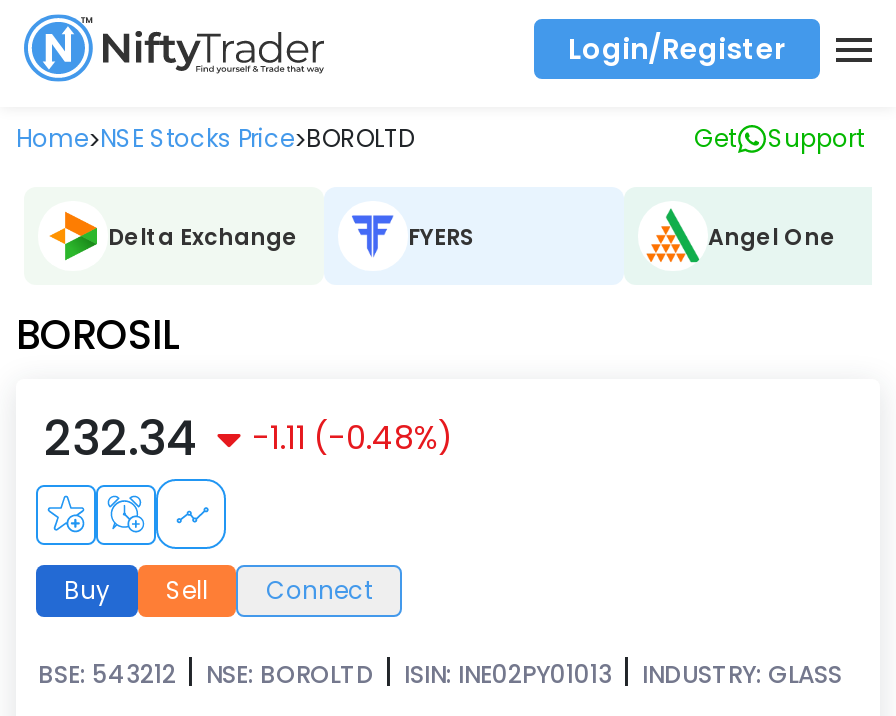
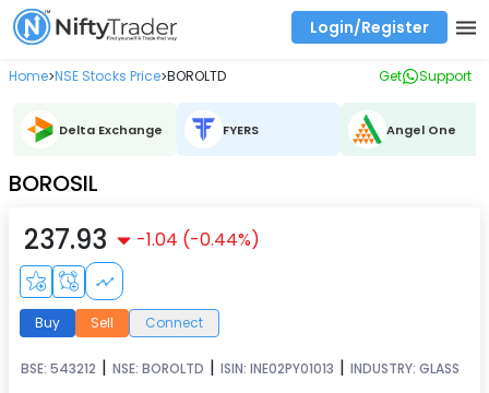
- 232.34
+ 237.93

- -1.11 (-0.48%)
+ -1.04 (-0.44%)
